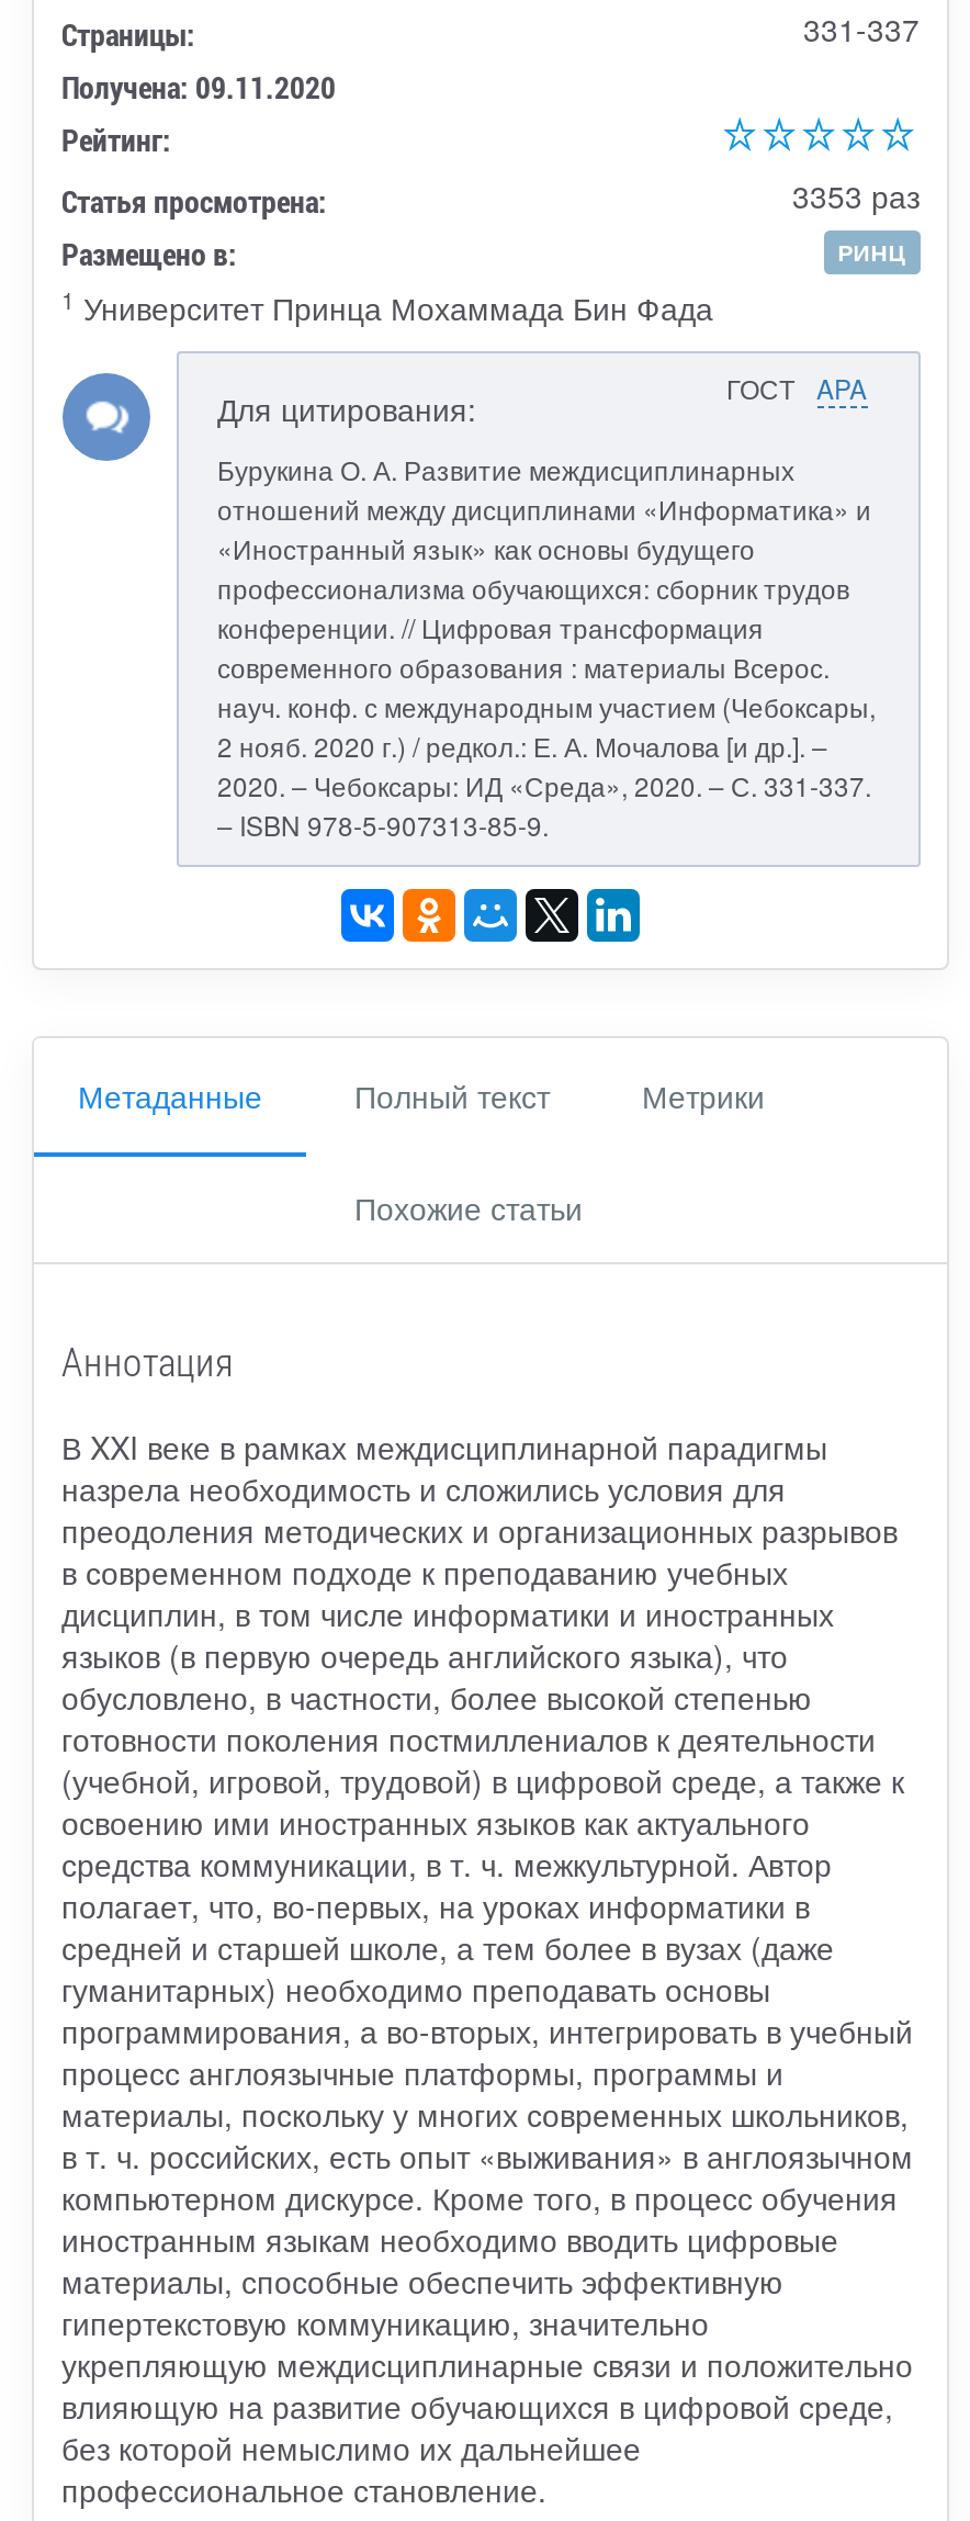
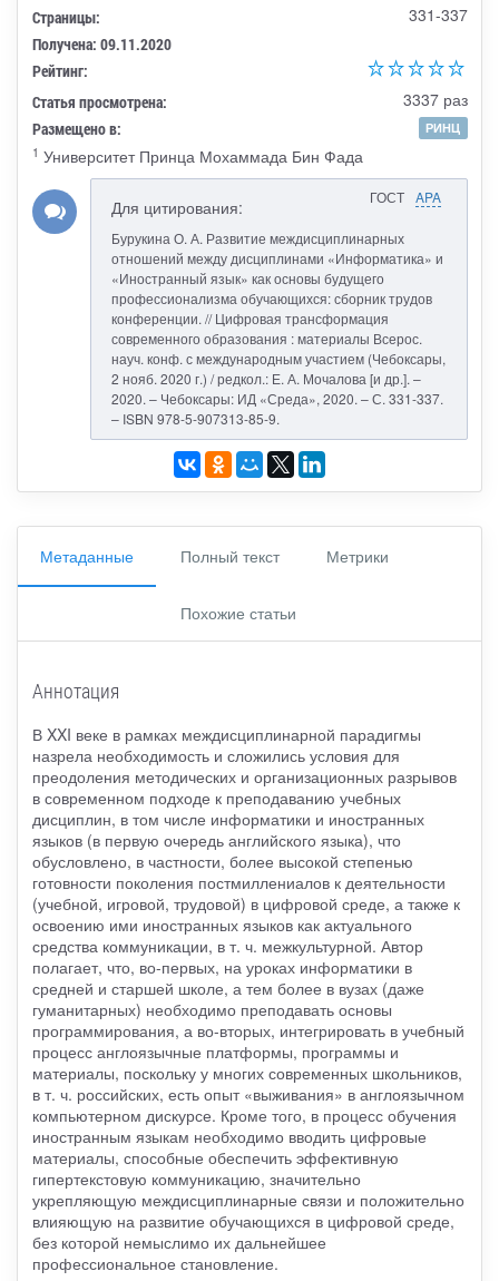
- 3353 раз
+ 3337 раз
